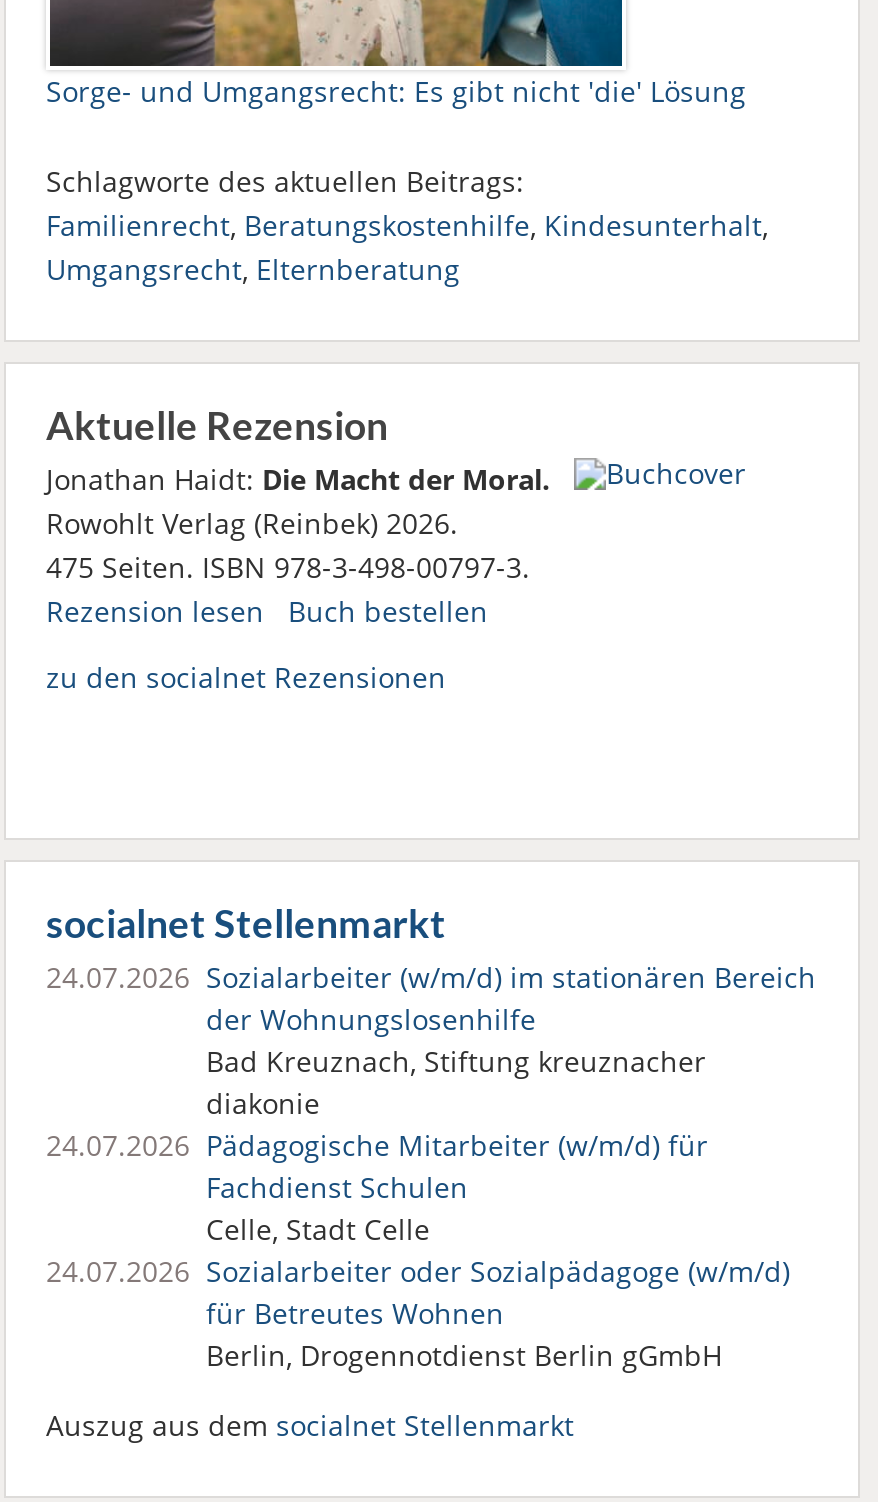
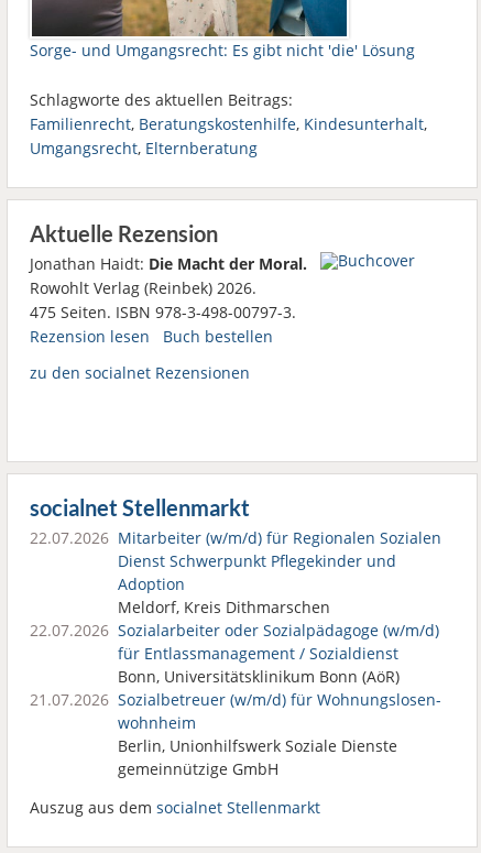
- 24.07.2026 Sozialarbeiter (w/m/d) im stationären Bereich
- der Wohnungslosenhilfe
- Bad Kreuznach, Stiftung kreuznacher
- diakonie
- 24.07.2026 Pädagogische Mitarbeiter (w/m/d) für
- Fachdienst Schulen
- Celle, Stadt Celle
- 24.07.2026 Sozialarbeiter oder Sozialpädagoge (w/m/d)
- für Betreutes Wohnen
- Berlin, Drogennotdienst Berlin gGmbH
+ 22.07.2026 Mitarbeiter (w/m/d) für Regionalen Sozialen
+ Dienst Schwerpunkt Pflegekinder und
+ Adoption
+ Meldorf, Kreis Dithmarschen
+ 22.07.2026 Sozialarbeiter oder Sozialpädagoge (w/m/d)
+ für Entlassmanagement / Sozialdienst
+ Bonn, Universitätsklinikum Bonn (AöR)
+ 21.07.2026 Sozialbetreuer (w/m/d) für Wohnungslosen
+ wohnheim
+ Berlin, Unionhilfswerk Soziale Dienste
+ gemeinnützige GmbH
